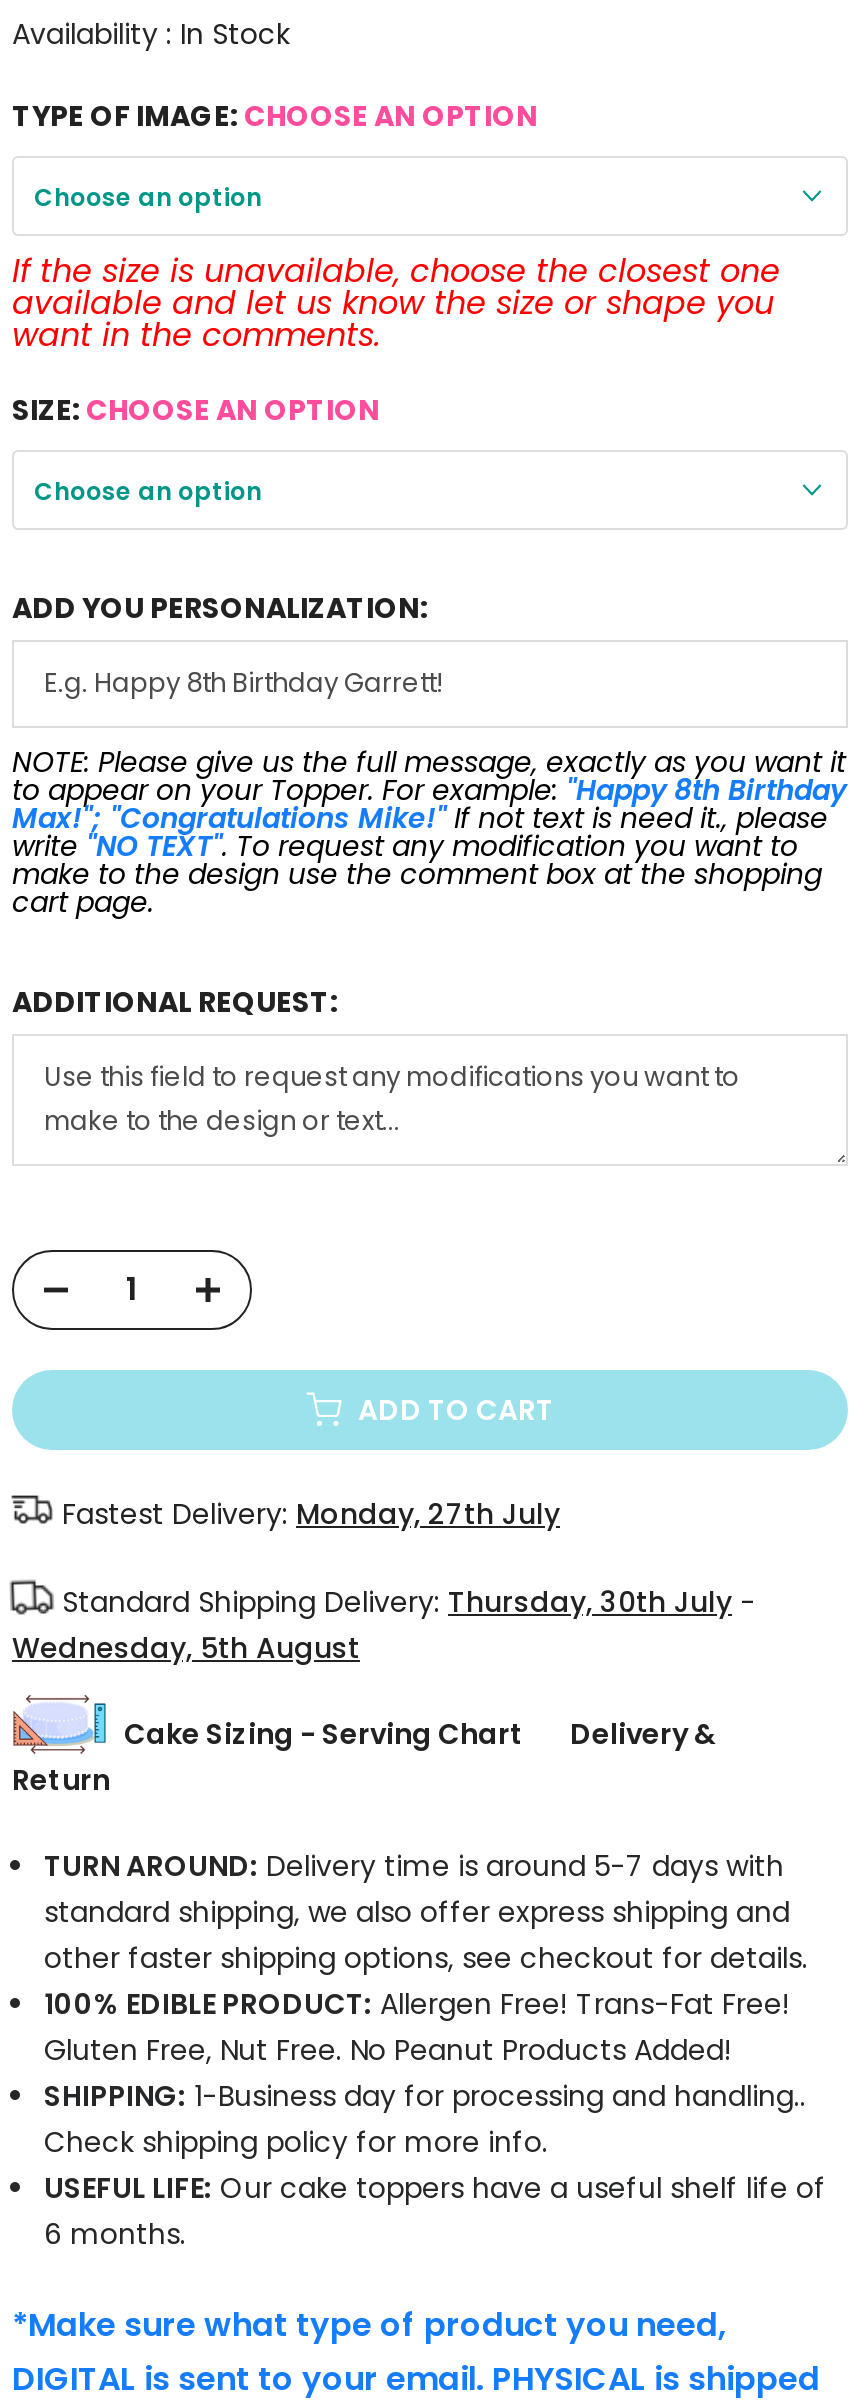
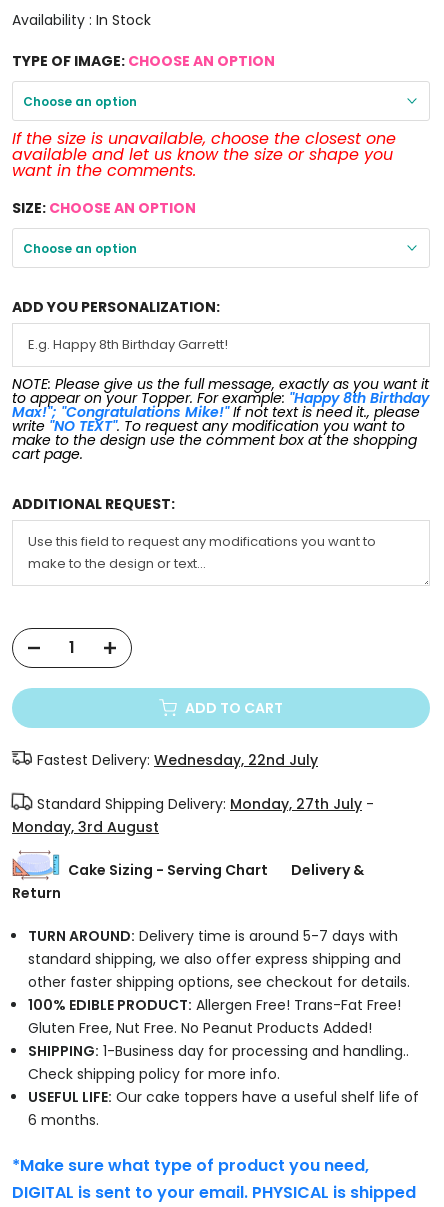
- Fastest Delivery: Monday, 27th July
+ Fastest Delivery: Wednesday, 22nd July

- Standard Shipping Delivery: Thursday, 30th July -
+ Standard Shipping Delivery: Monday, 27th July -

- Wednesday, 5th August
+ Monday, 3rd August
